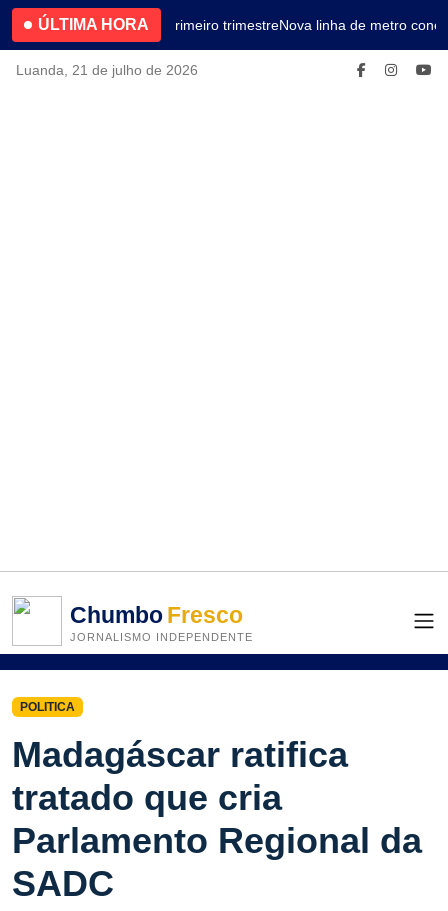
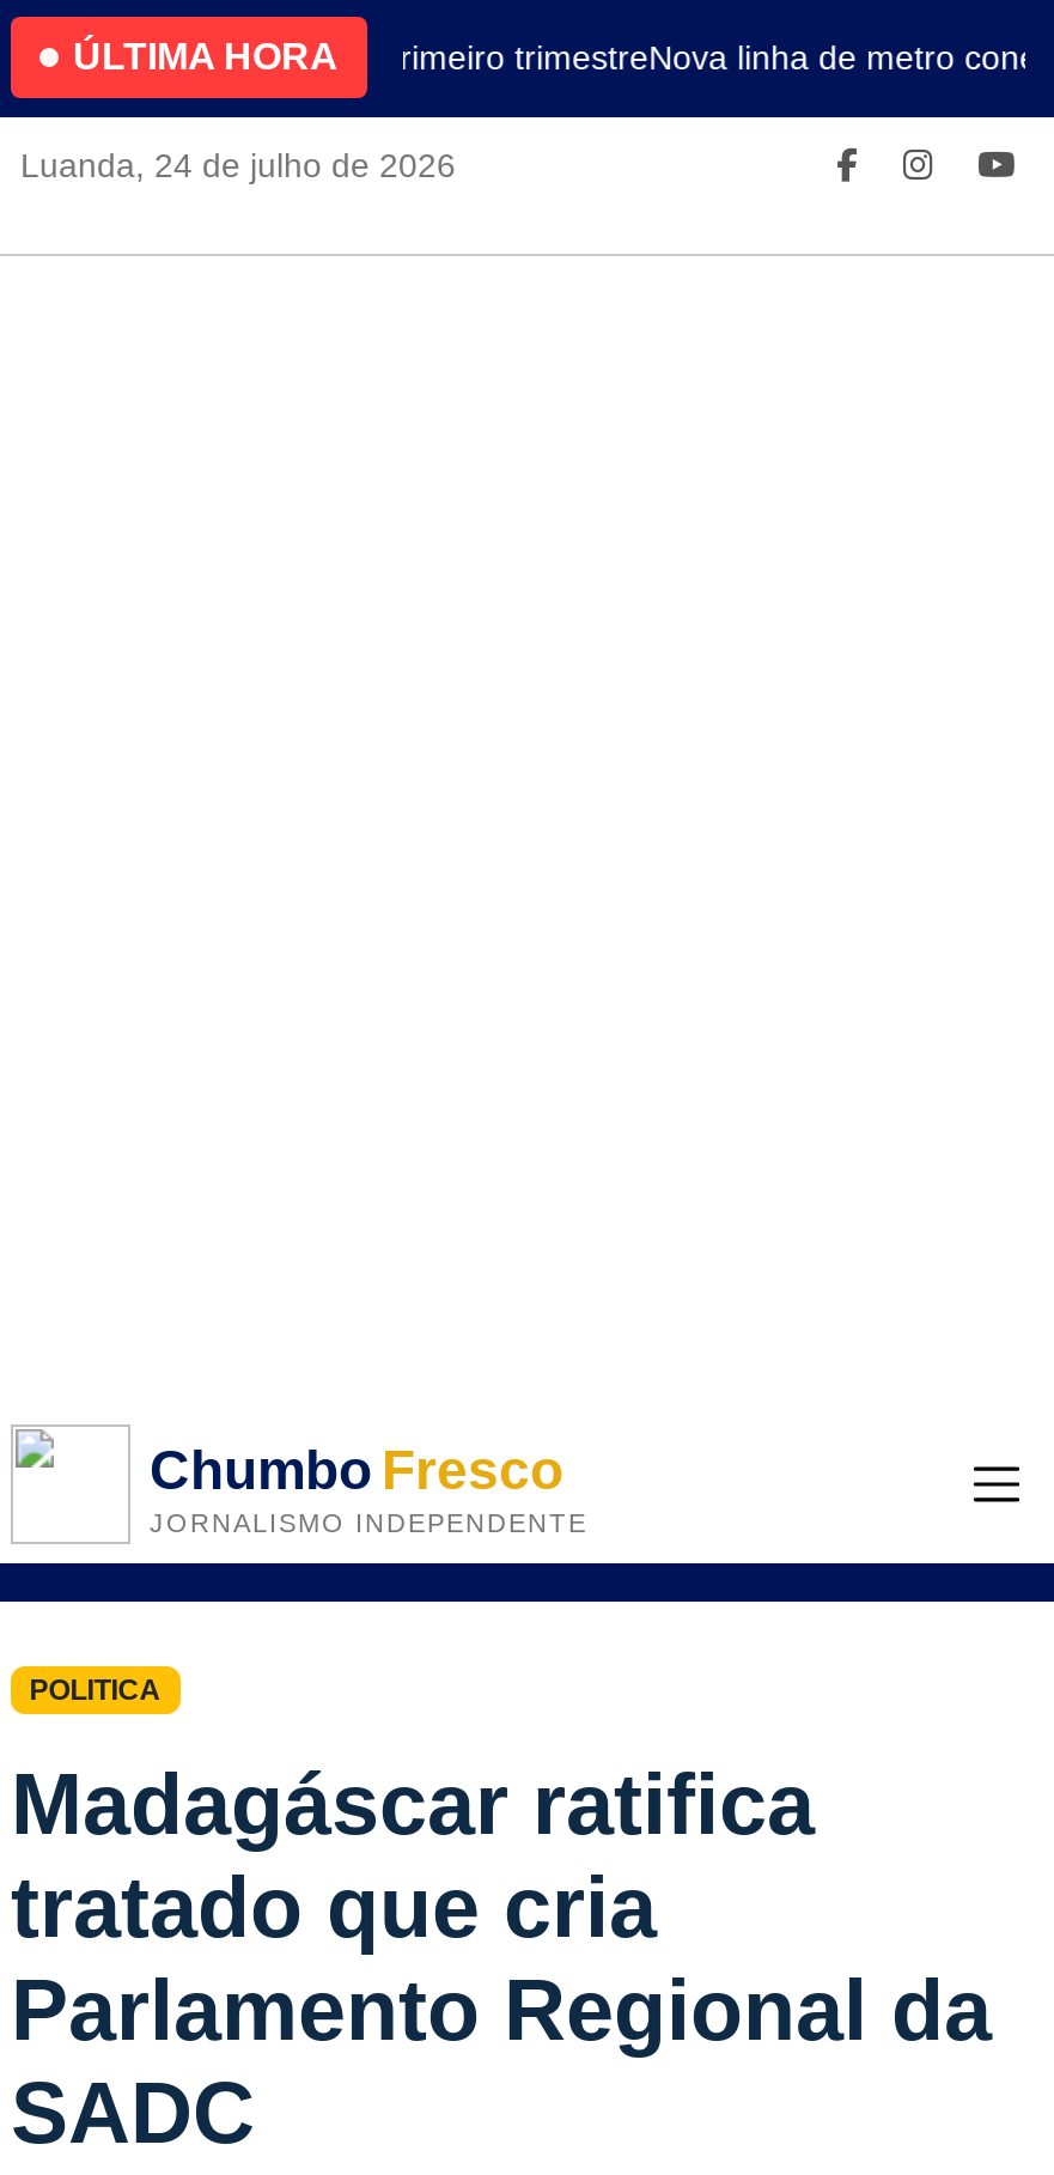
- Luanda, 21 de julho de 2026
+ Luanda, 24 de julho de 2026
